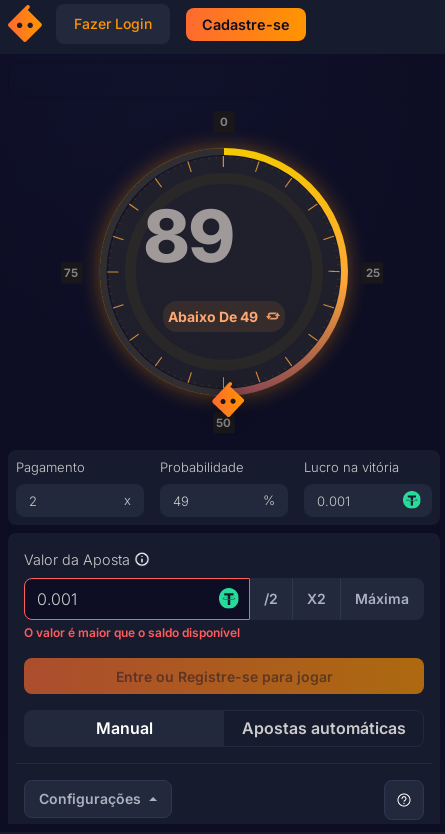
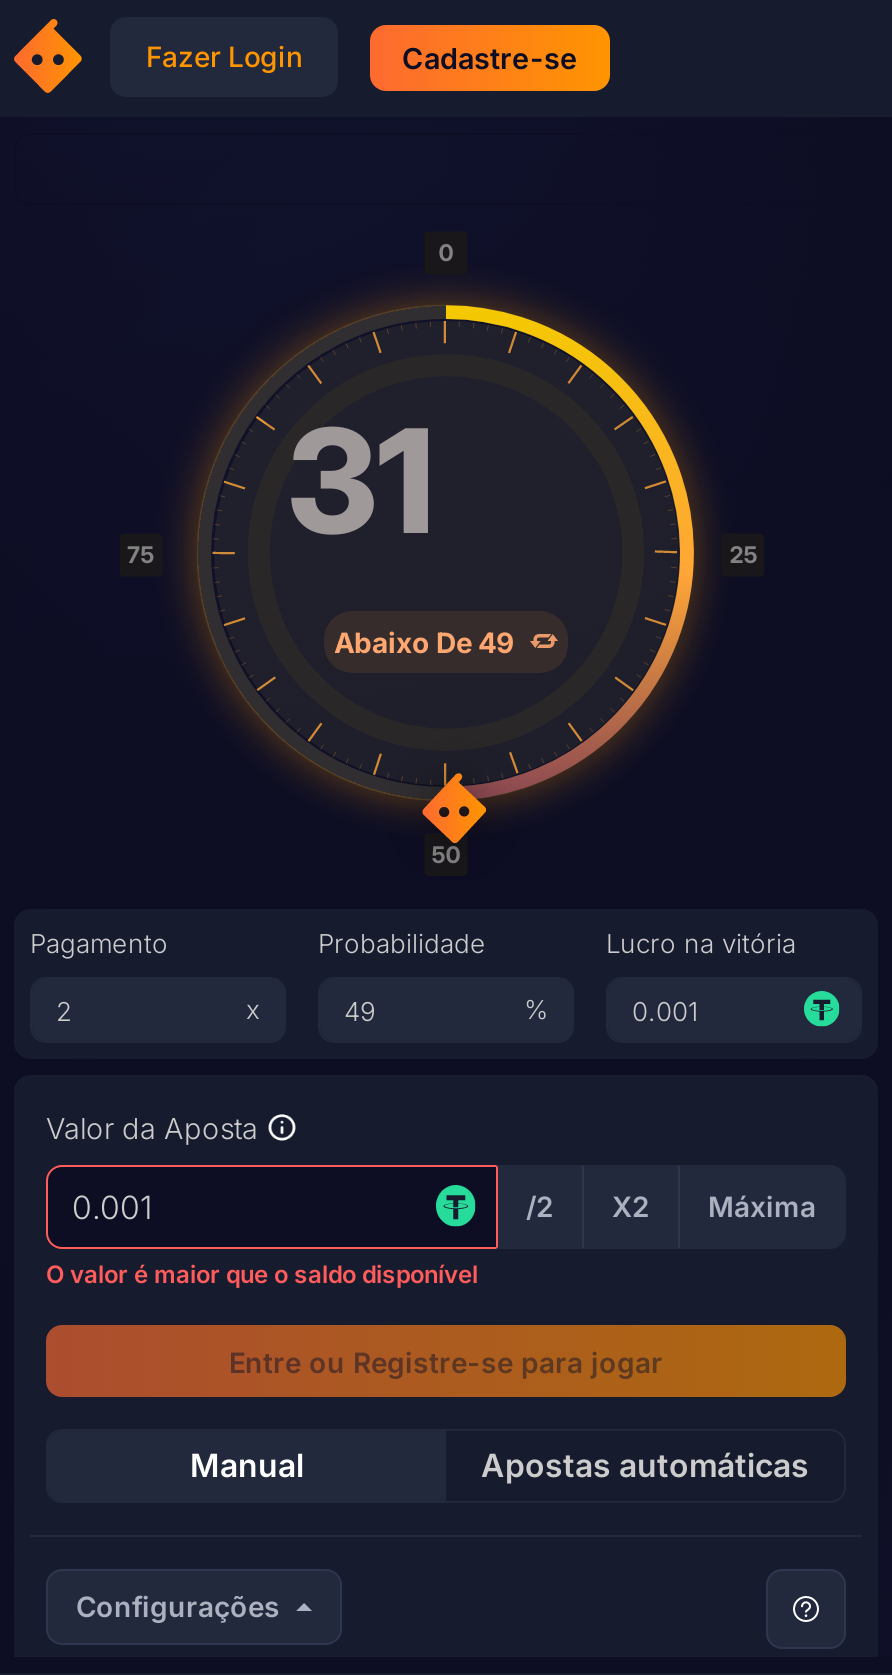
- 89
+ 31
